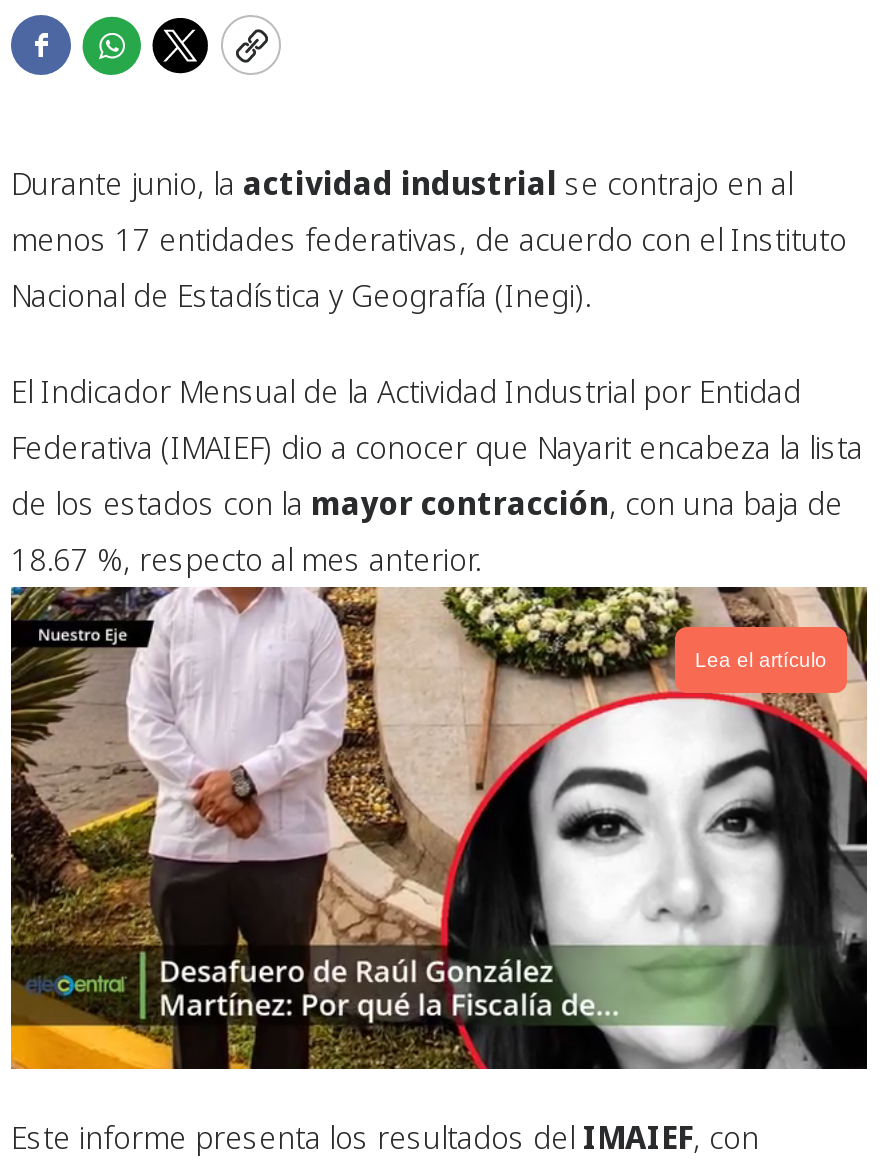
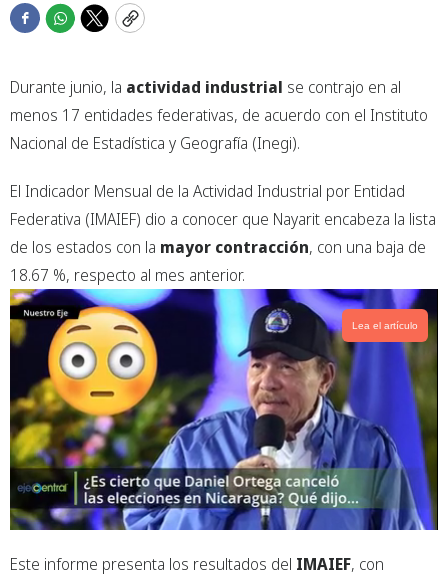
- [image]
+ [image]
